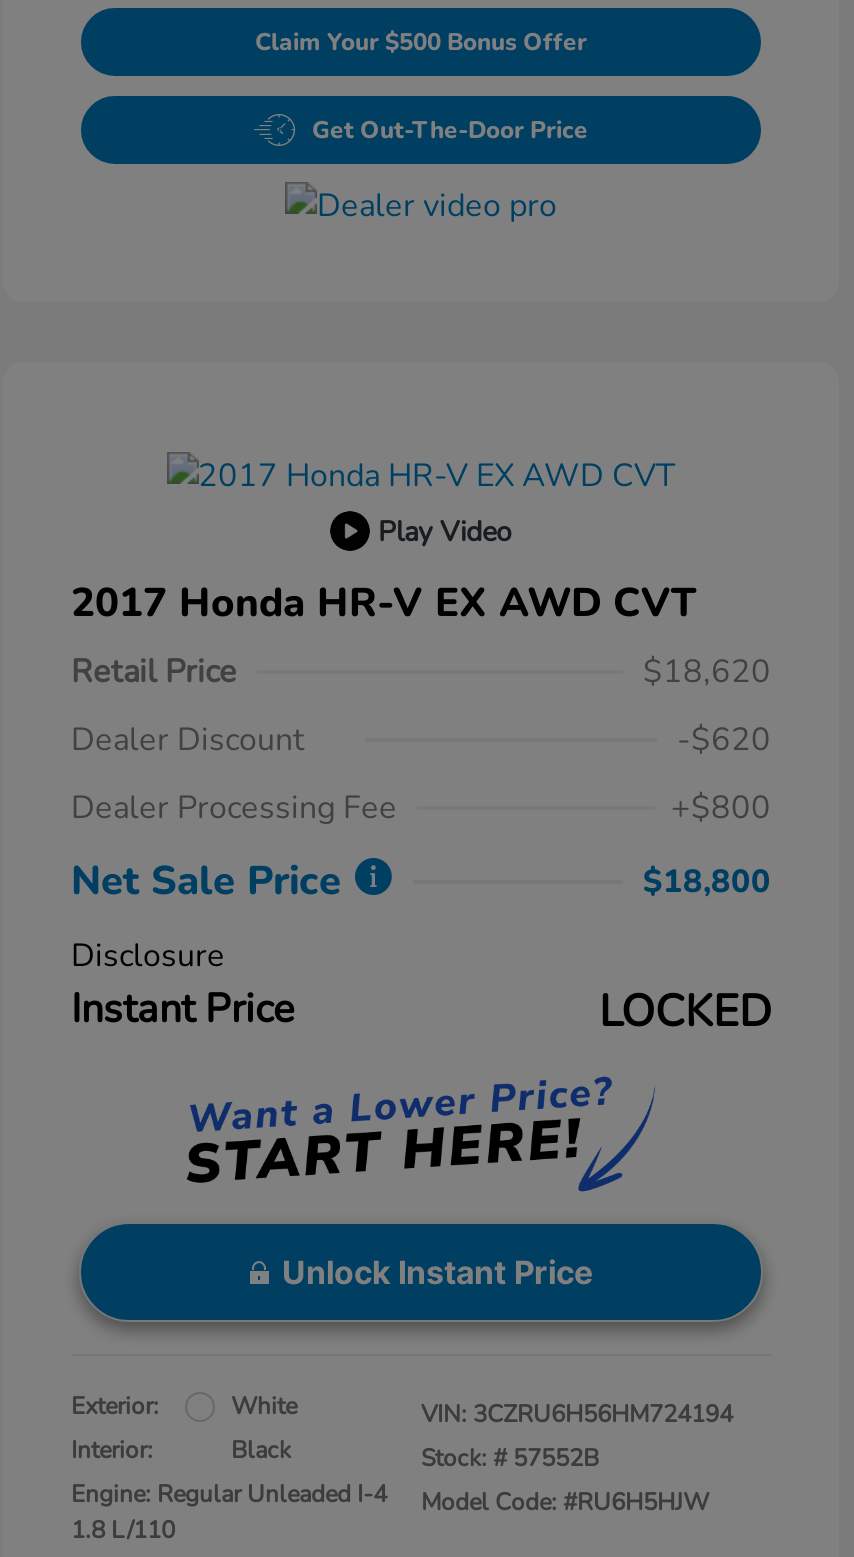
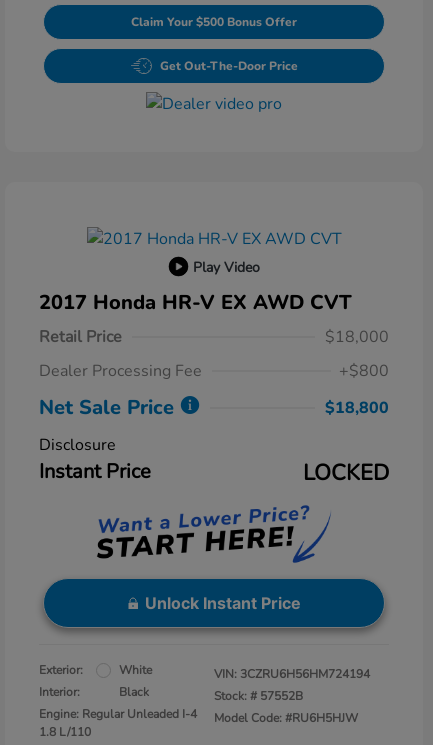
- $18,620
- Dealer Discount
- -$620
+ $18,000
